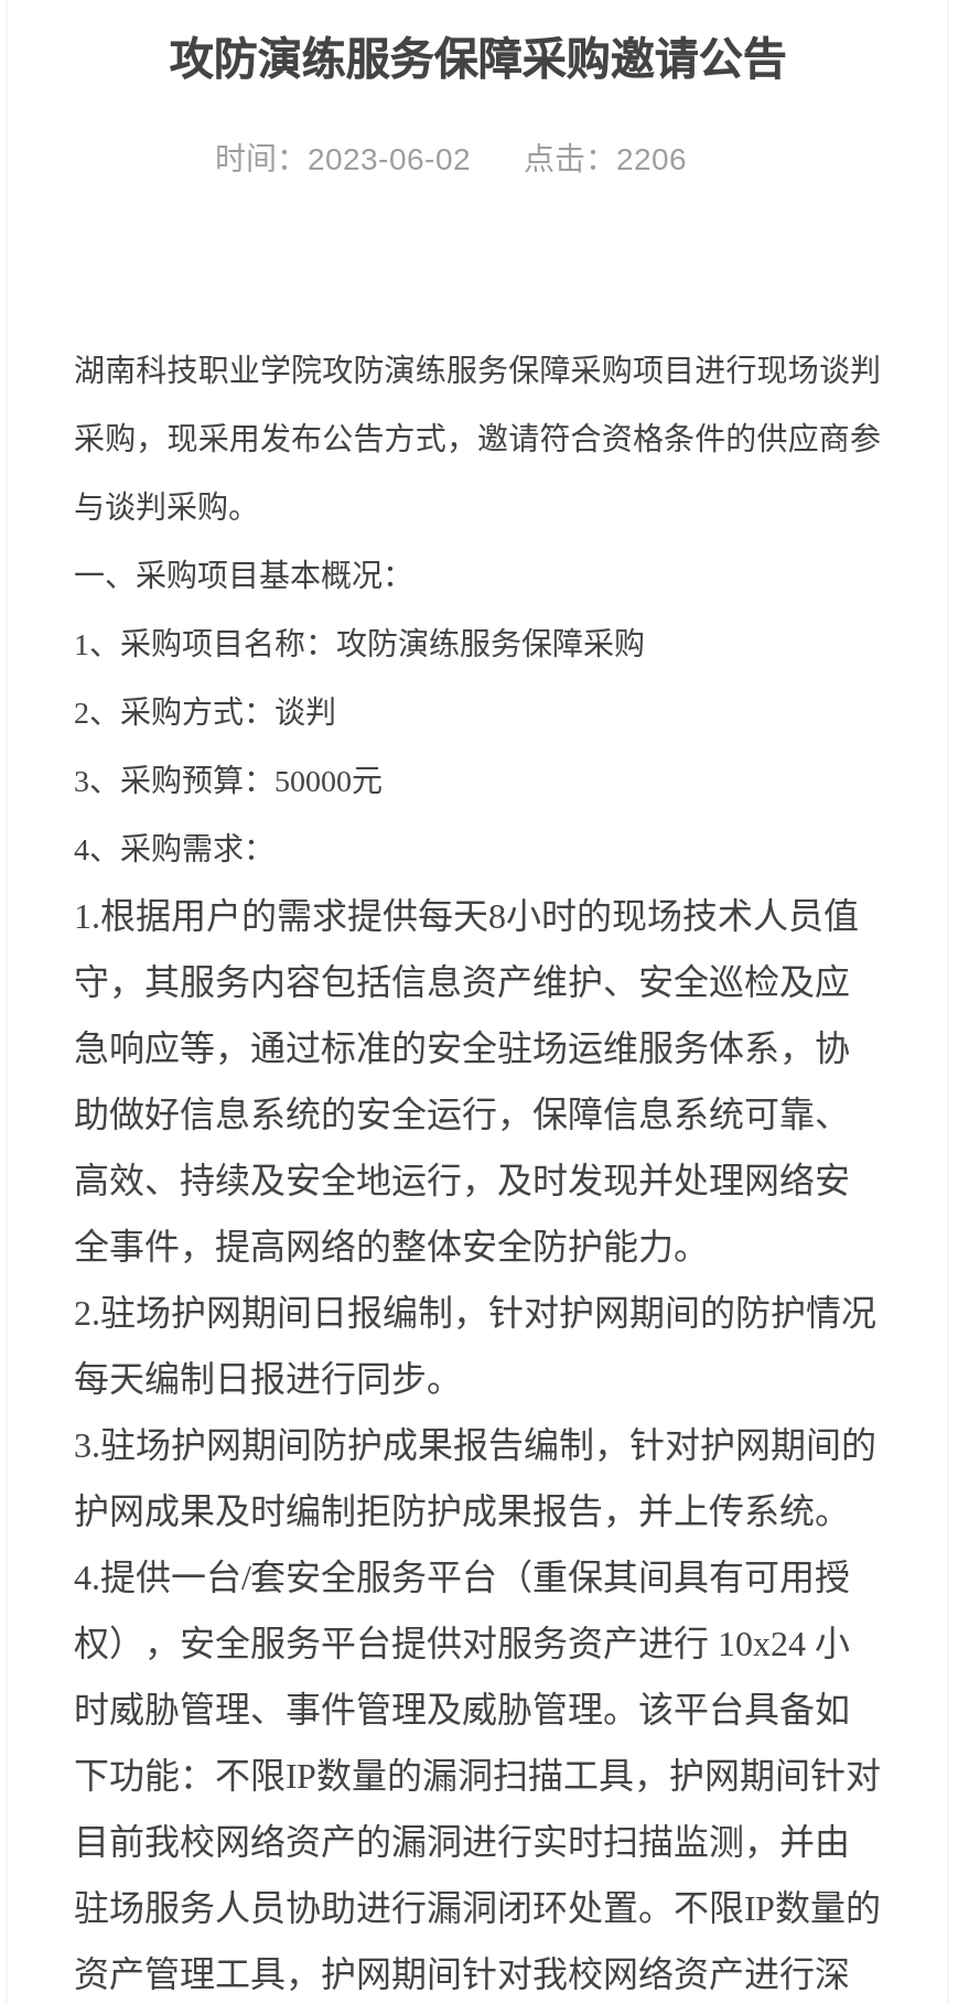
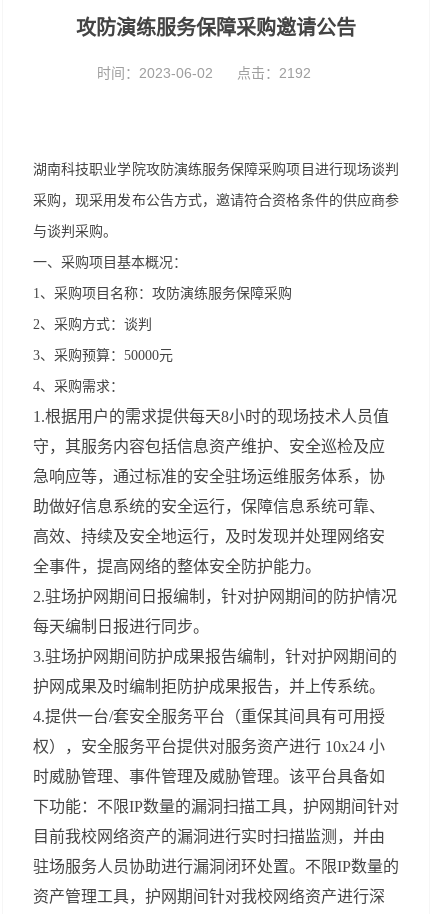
- 时间：2023-06-02 点击：2206
+ 时间：2023-06-02 点击：2192
